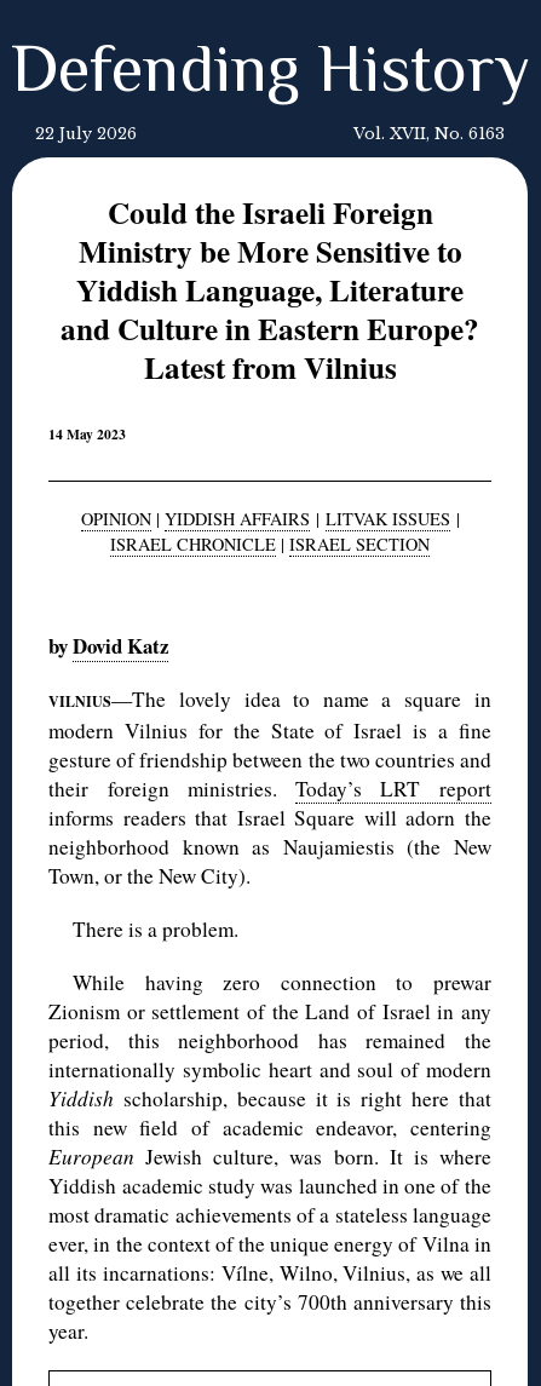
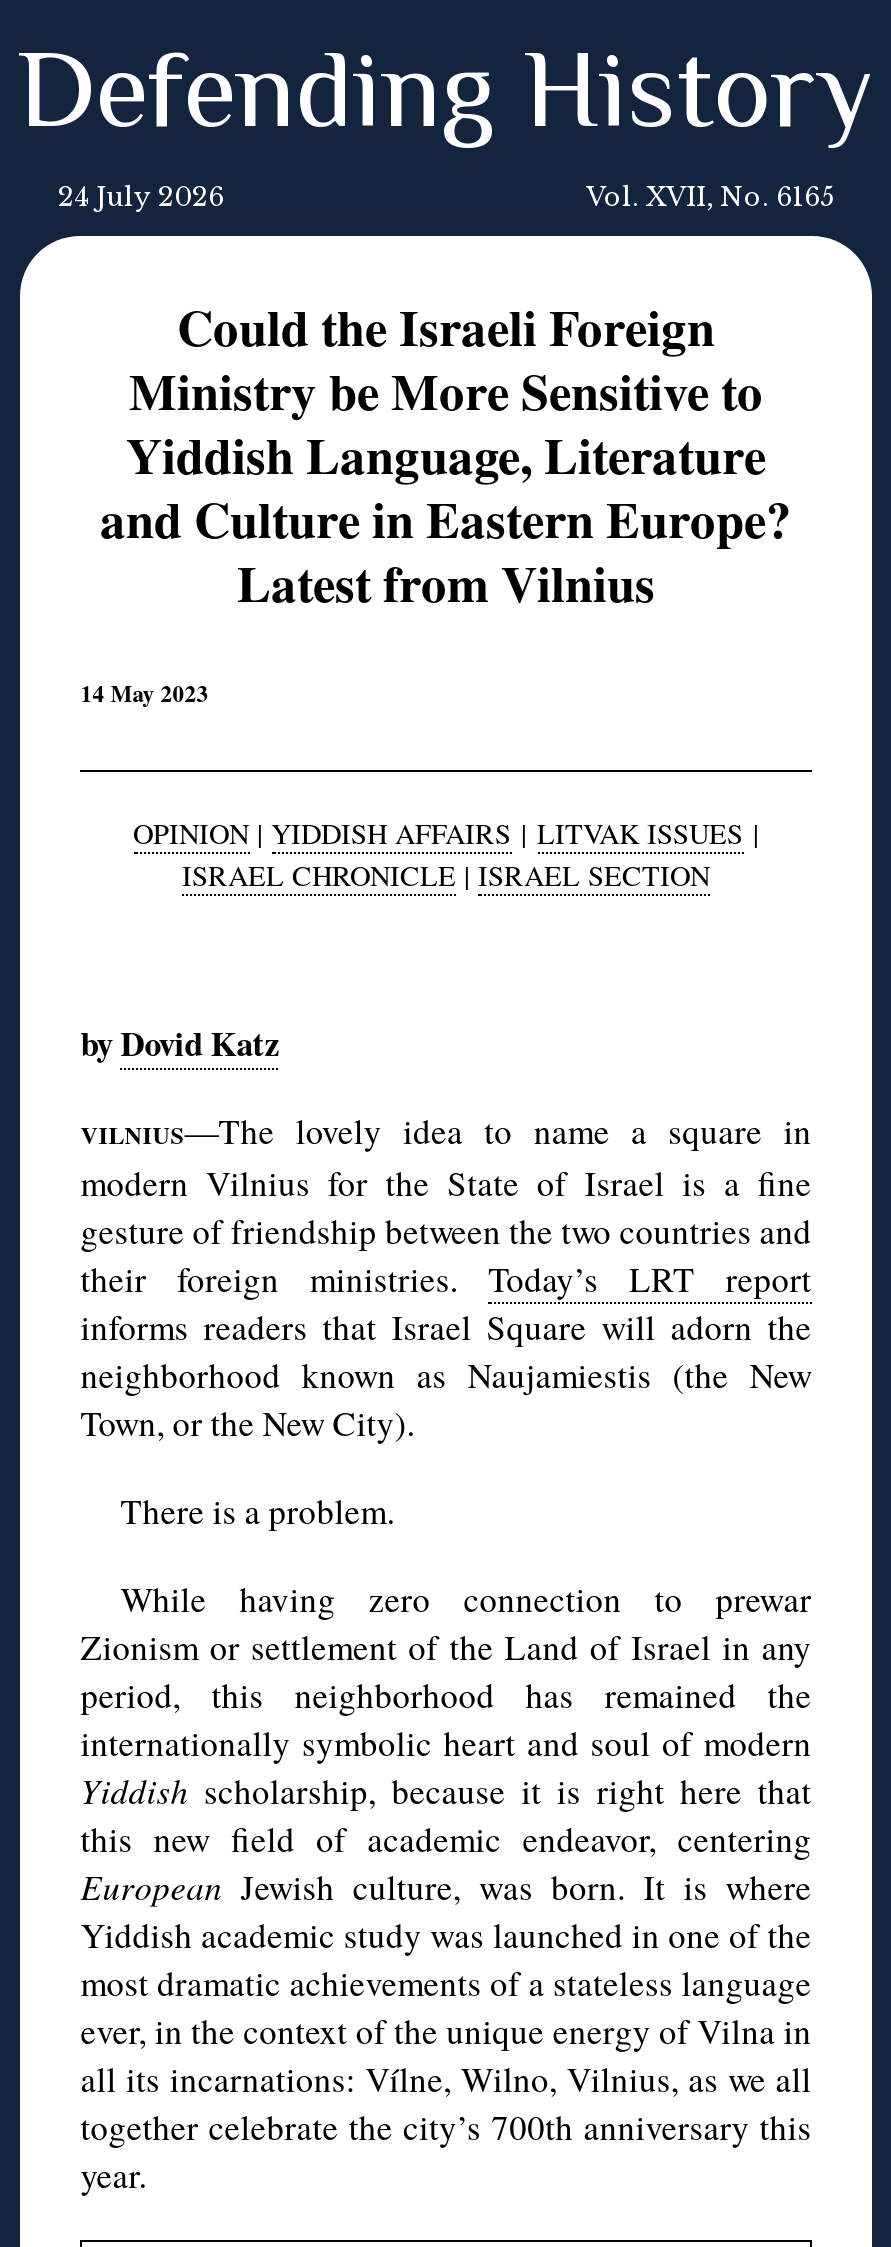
- 22 July 2026
+ 24 July 2026

- Vol. XVII, No. 6163
+ Vol. XVII, No. 6165
